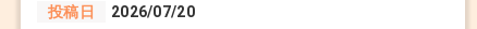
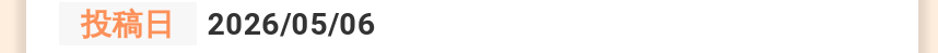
- 投稿日 2026/07/20
+ 投稿日 2026/05/06
